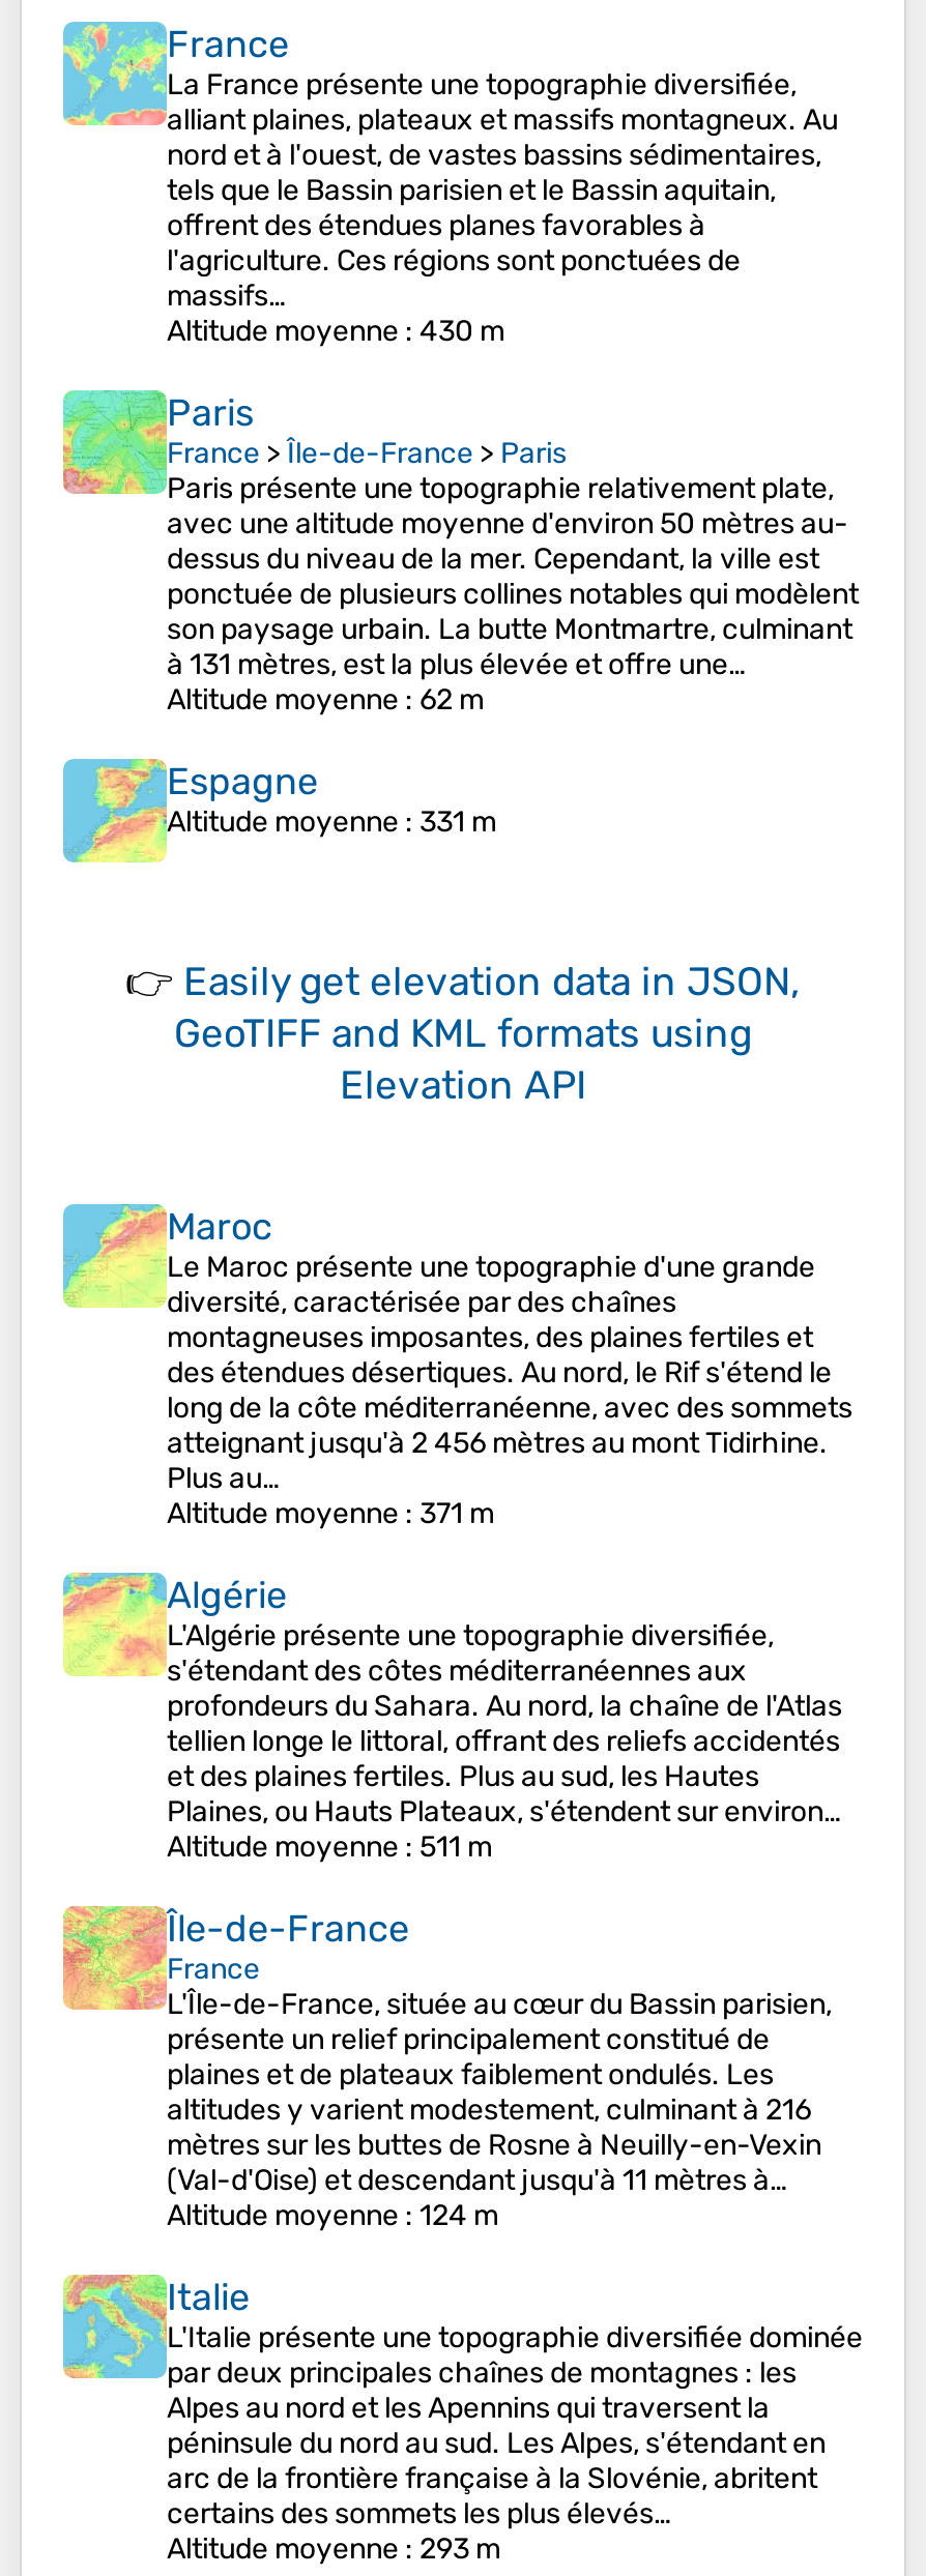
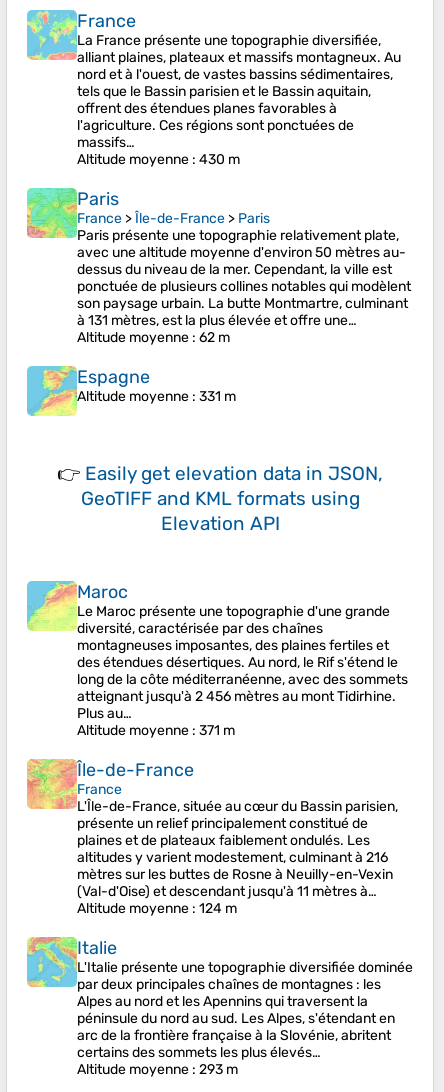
- [image]
- Algérie
- L'Algérie présente une topographie diversifiée,
- s'étendant des côtes méditerranéennes aux
- profondeurs du Sahara. Au nord, la chaîne de l'Atlas
- tellien longe le littoral, offrant des reliefs accidentés
- et des plaines fertiles. Plus au sud, les Hautes
- Plaines, ou Hauts Plateaux, s'étendent sur environ…
- Altitude moyenne: 511 m
